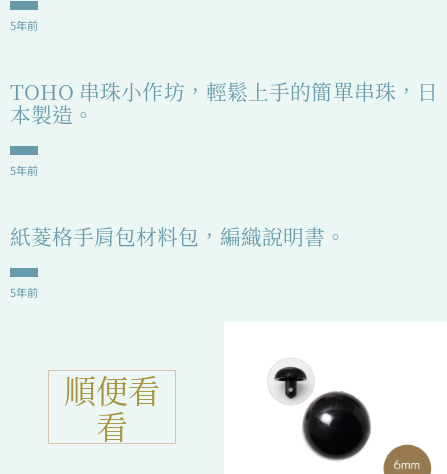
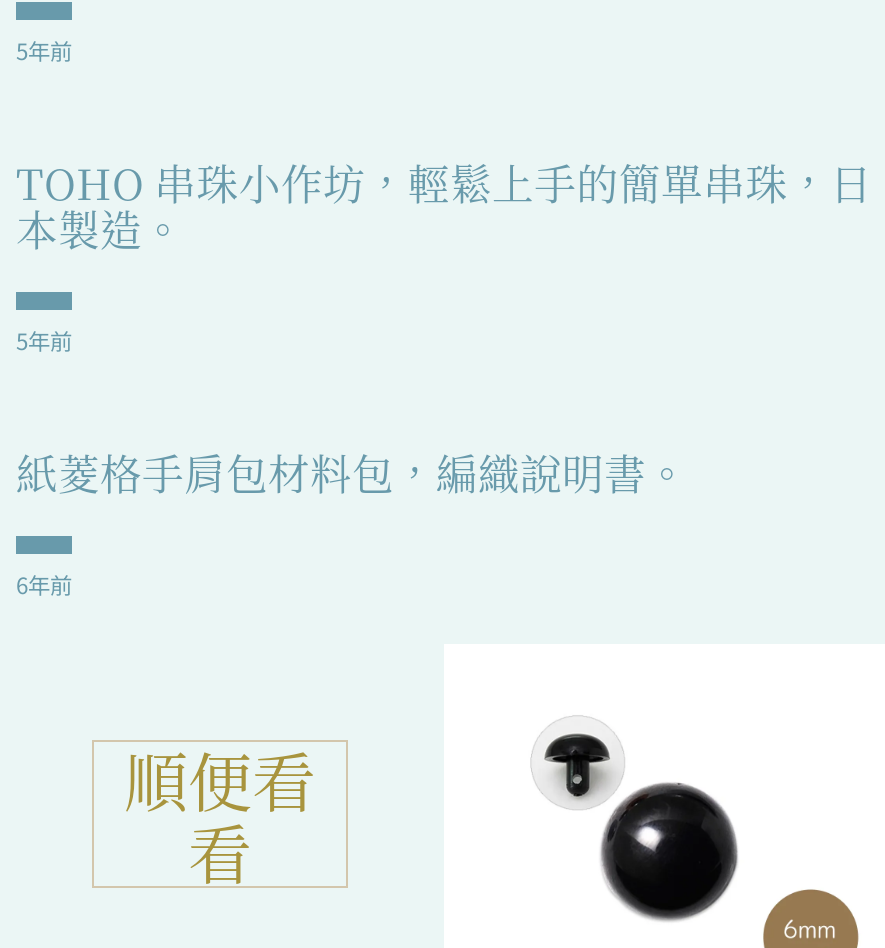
- 5年前
+ 6年前
